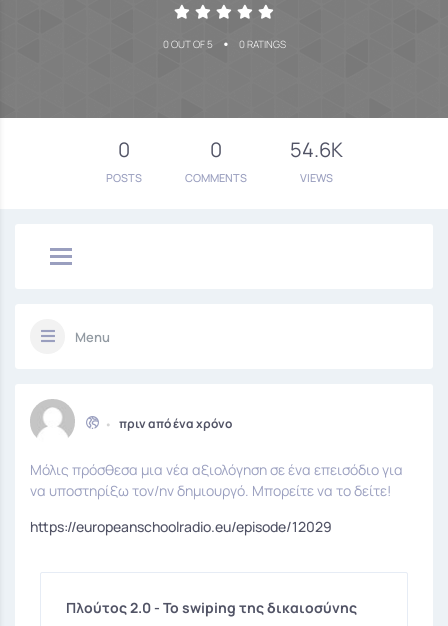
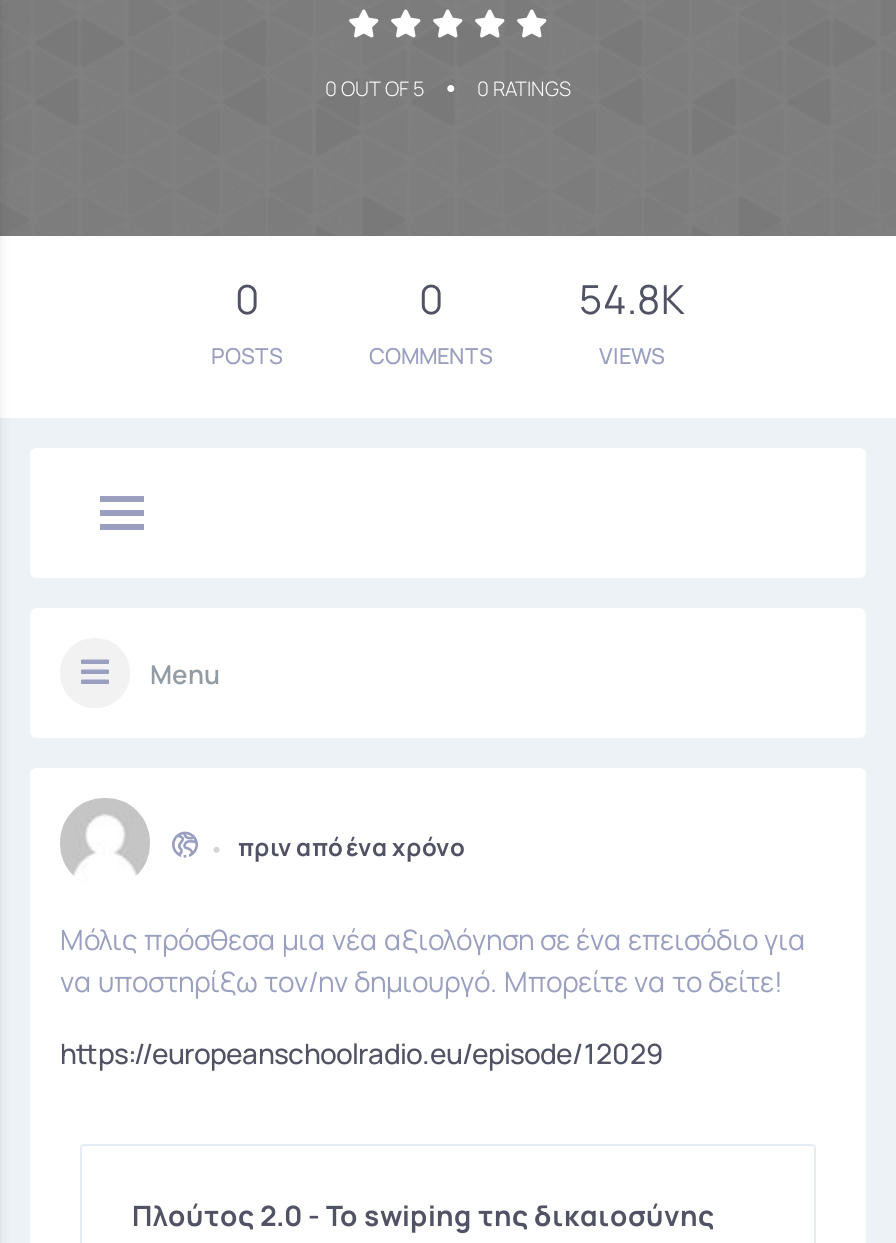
- 54.6K
+ 54.8K
